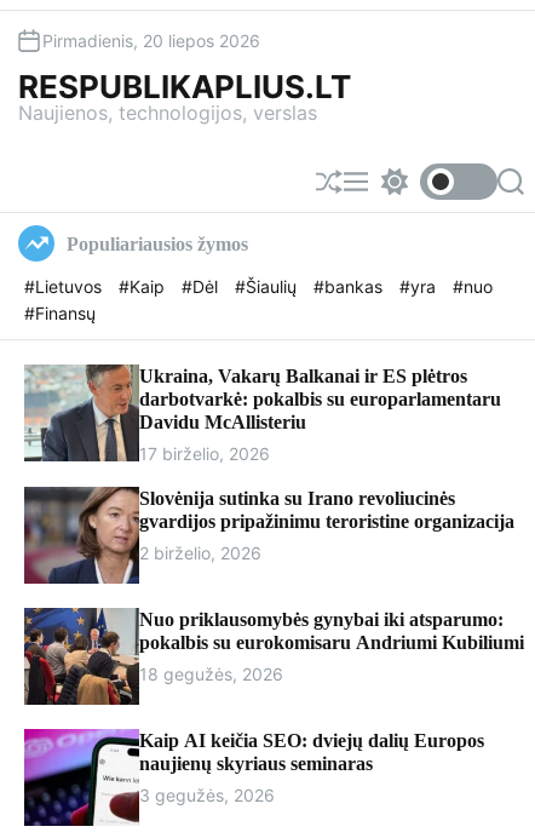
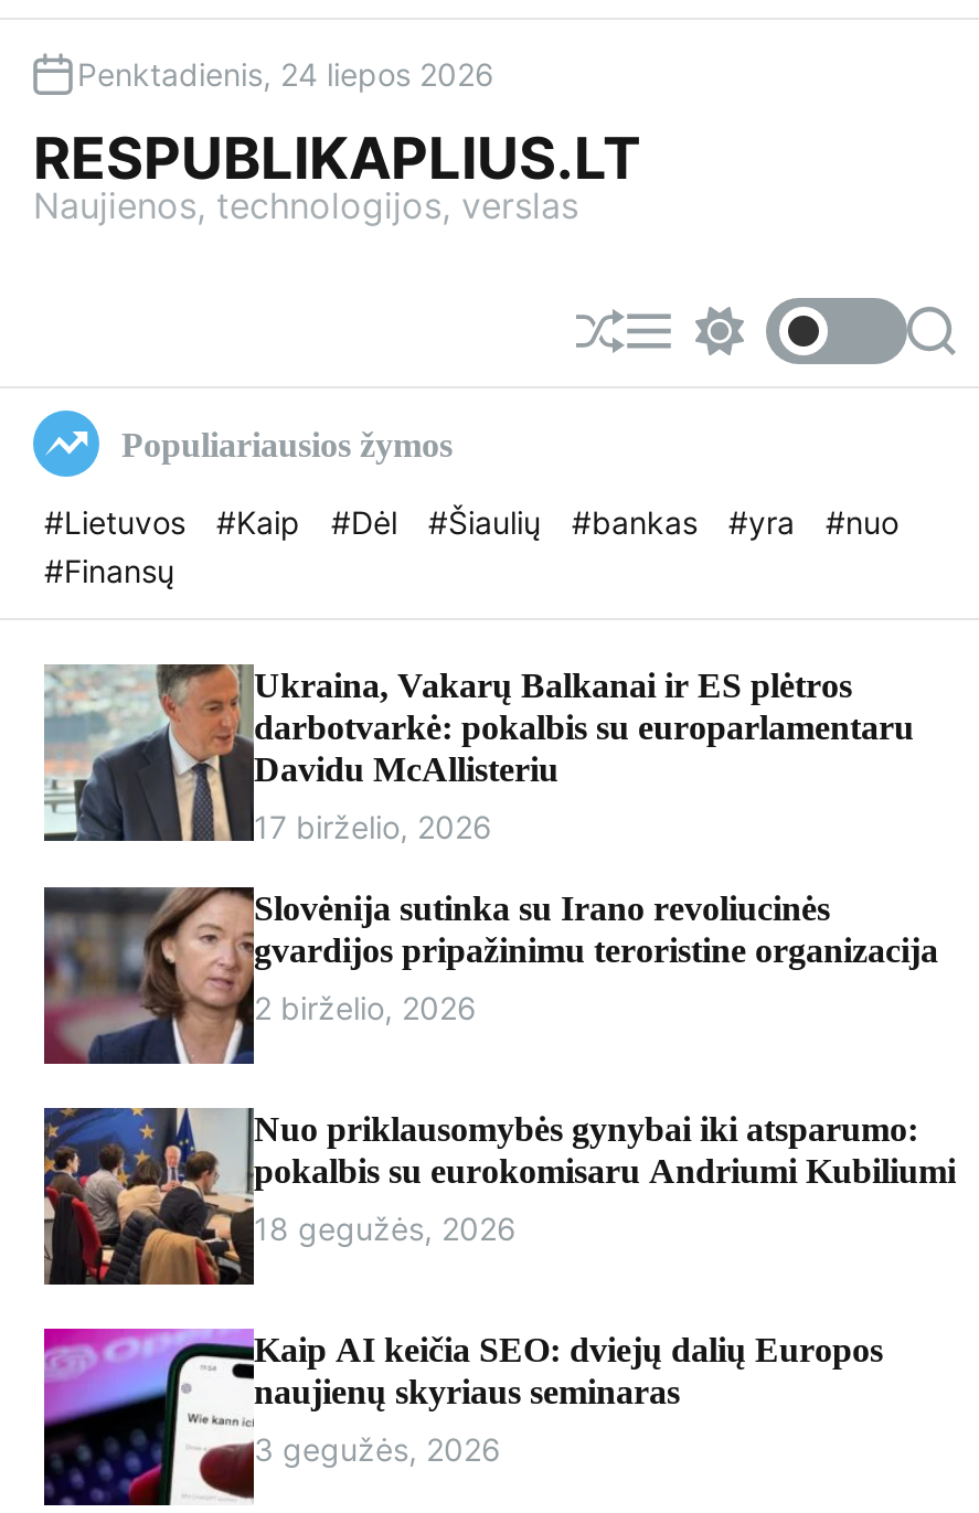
- Pirmadienis, 20 liepos 2026
+ Penktadienis, 24 liepos 2026
